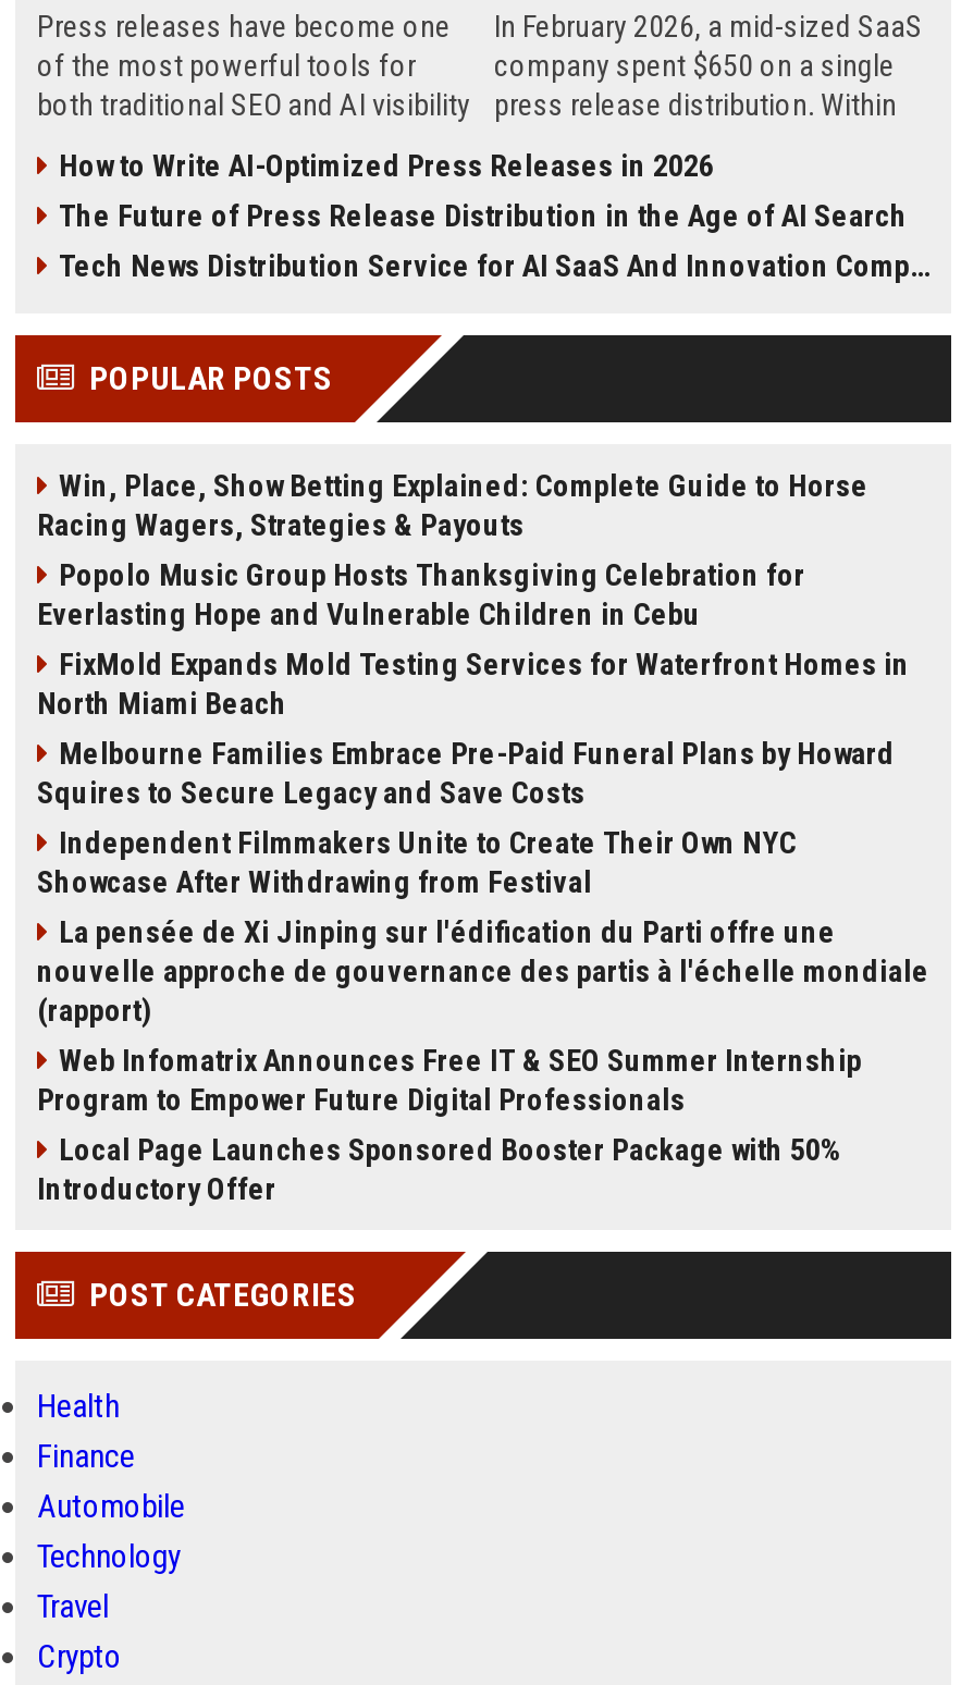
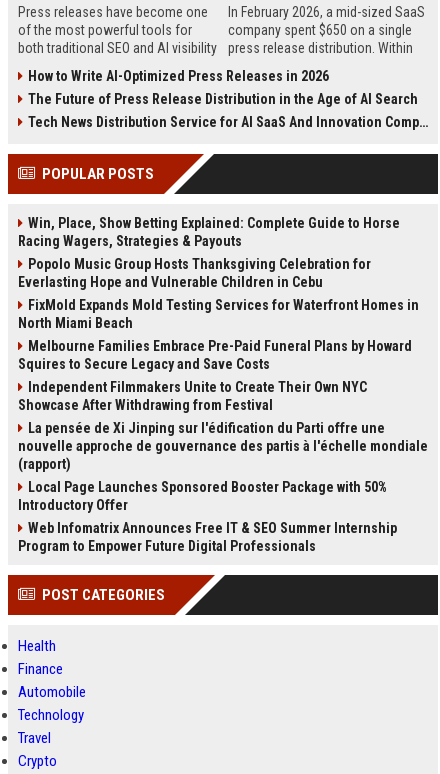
moved down: Web Infomatrix Announces Free IT & SEO Summer Internship | Program to Empower Future Digital Professionals

moved up: Local Page Launches Sponsored Booster Package with 50% | Introductory Offer
